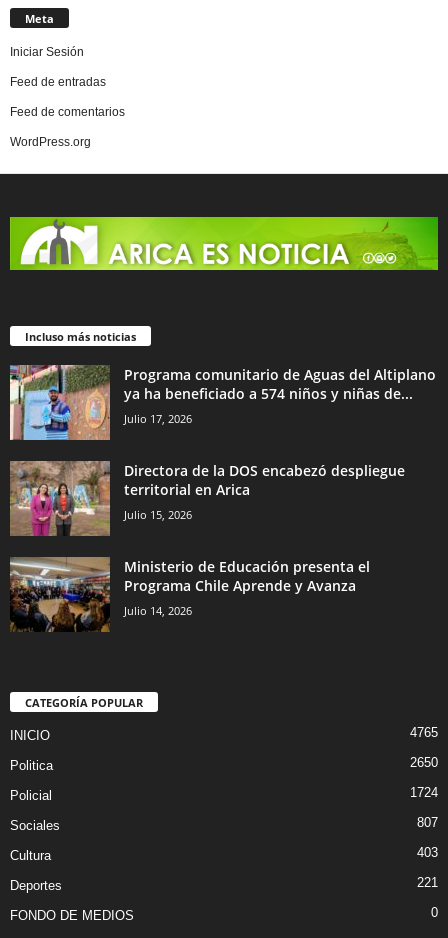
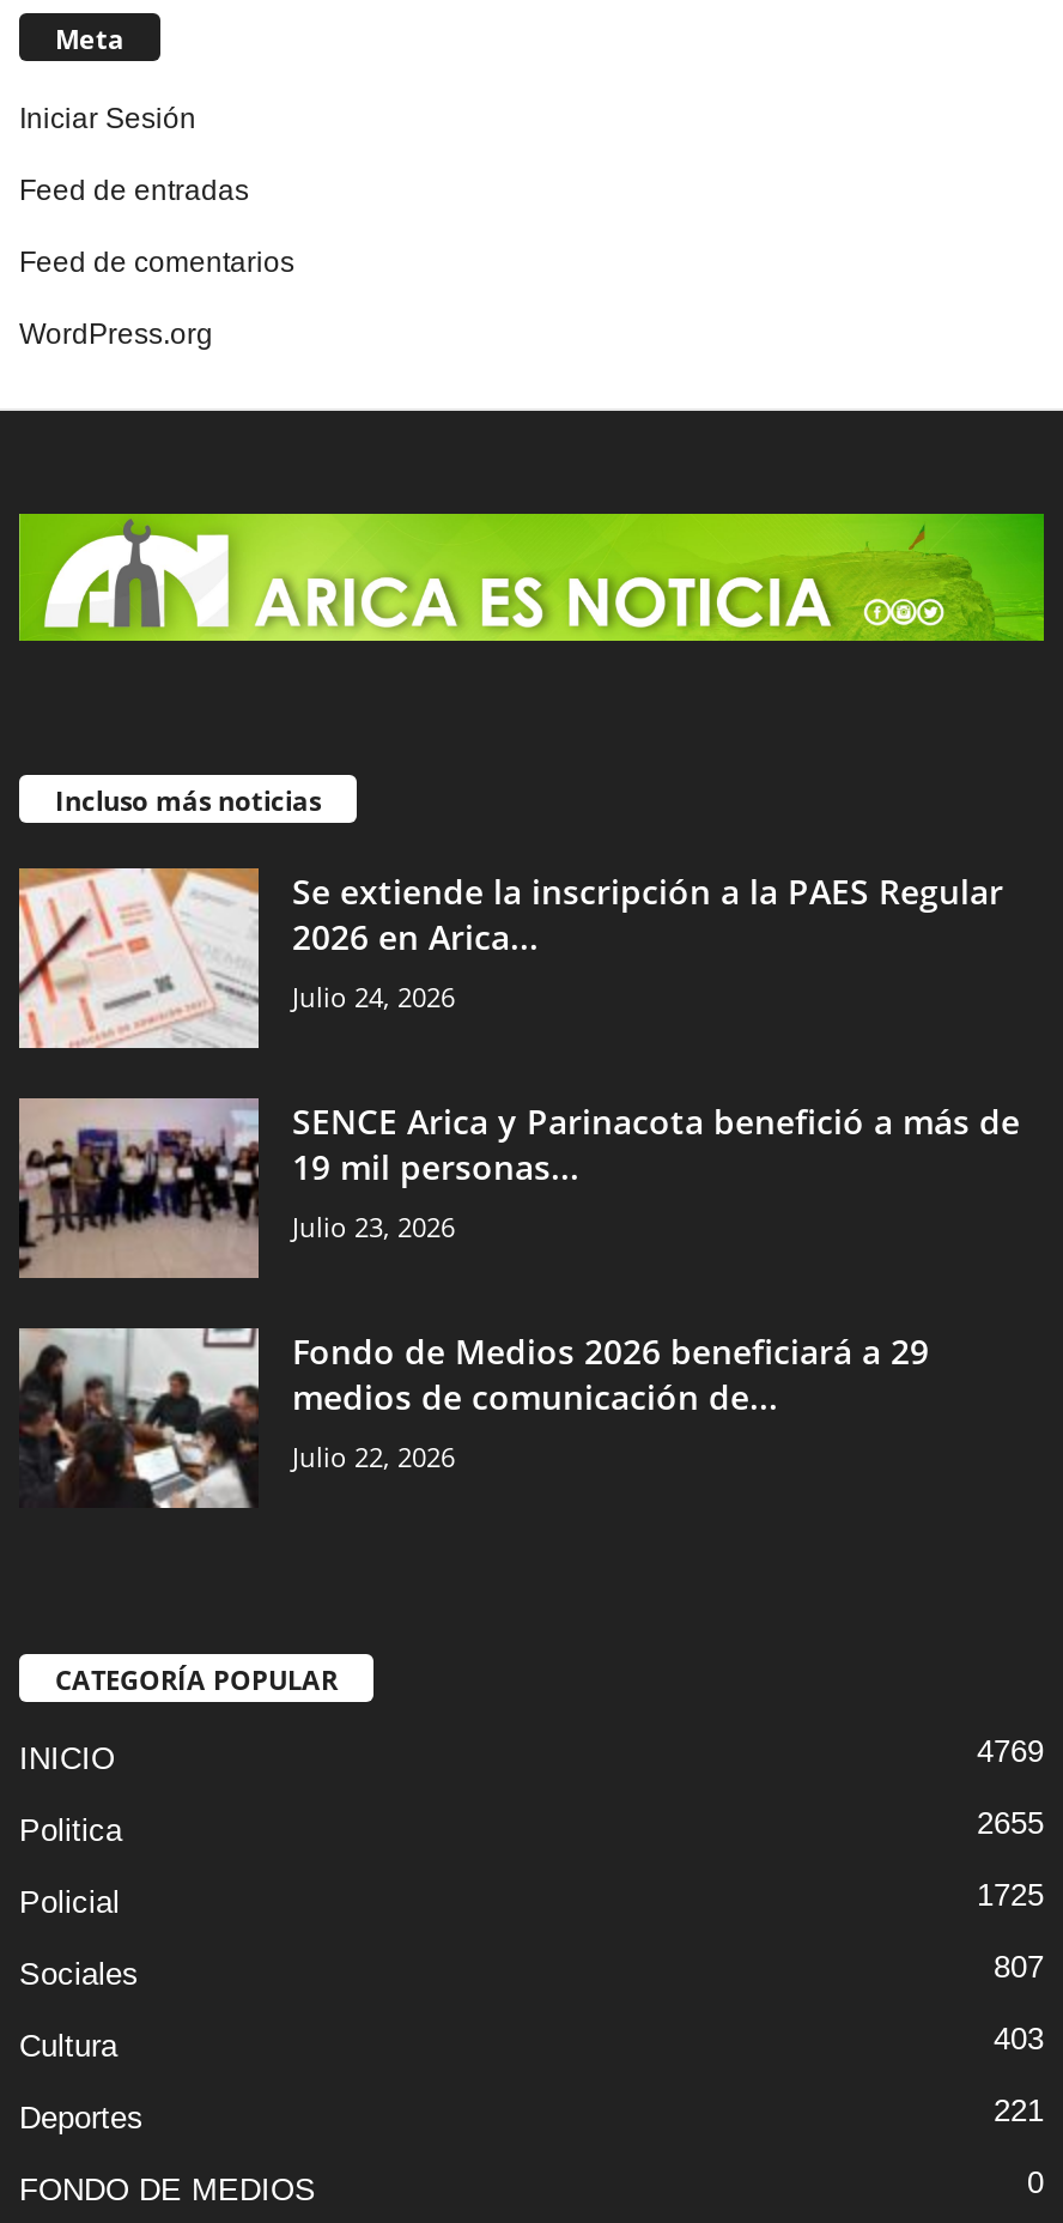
- [image]
- Programa comunitario de Aguas del Altiplano
- ya ha beneficiado a 574 niños y niñas de...
- Julio 17, 2026
+ [image]
+ Se extiende la inscripción a la PAES Regular
+ 2026 en Arica...
+ Julio 24, 2026

- [image]
- Directora de la DOS encabezó despliegue
- territorial en Arica
- Julio 15, 2026
+ [image]
+ SENCE Arica y Parinacota benefició a más de
+ 19 mil personas...
+ Julio 23, 2026

- [image]
- Ministerio de Educación presenta el
- Programa Chile Aprende y Avanza
- Julio 14, 2026
+ [image]
+ Fondo de Medios 2026 beneficiará a 29
+ medios de comunicación de...
+ Julio 22, 2026

- 4765
+ 4769

- 2650
+ 2655

- 1724
+ 1725
